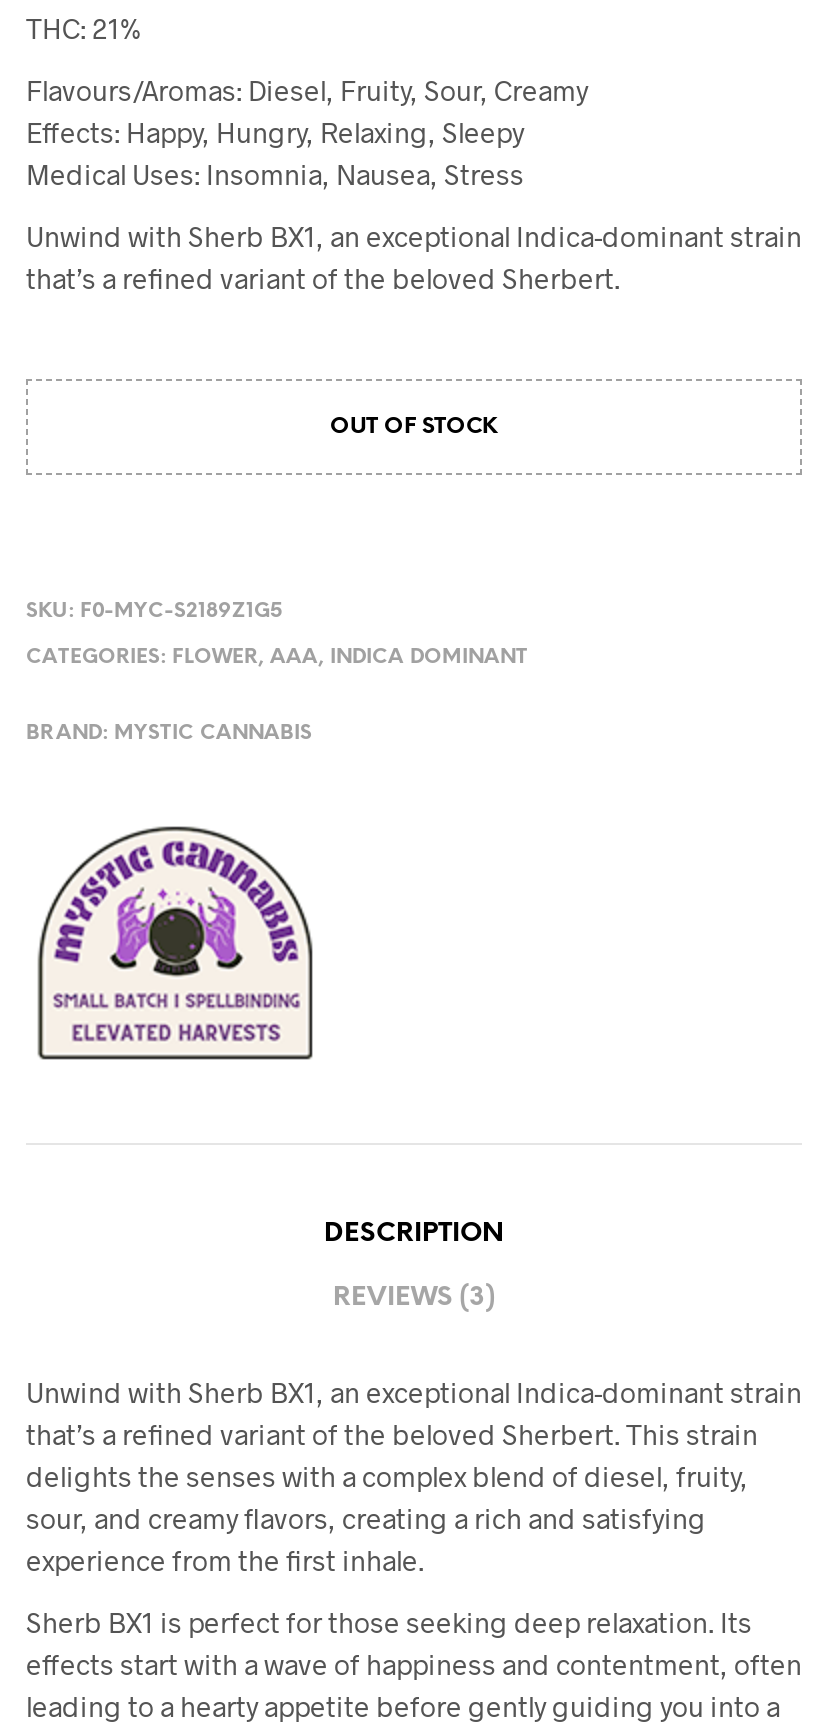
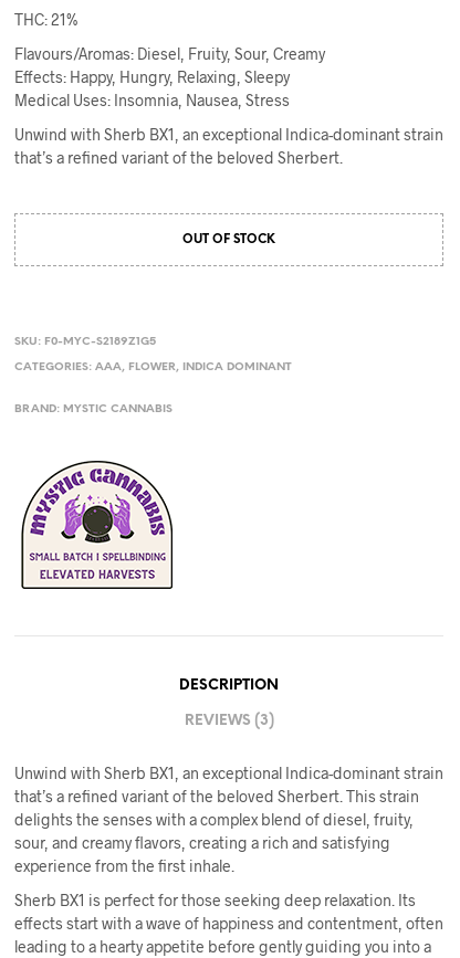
- CATEGORIES: FLOWER, AAA, INDICA DOMINANT
+ CATEGORIES: AAA, FLOWER, INDICA DOMINANT
